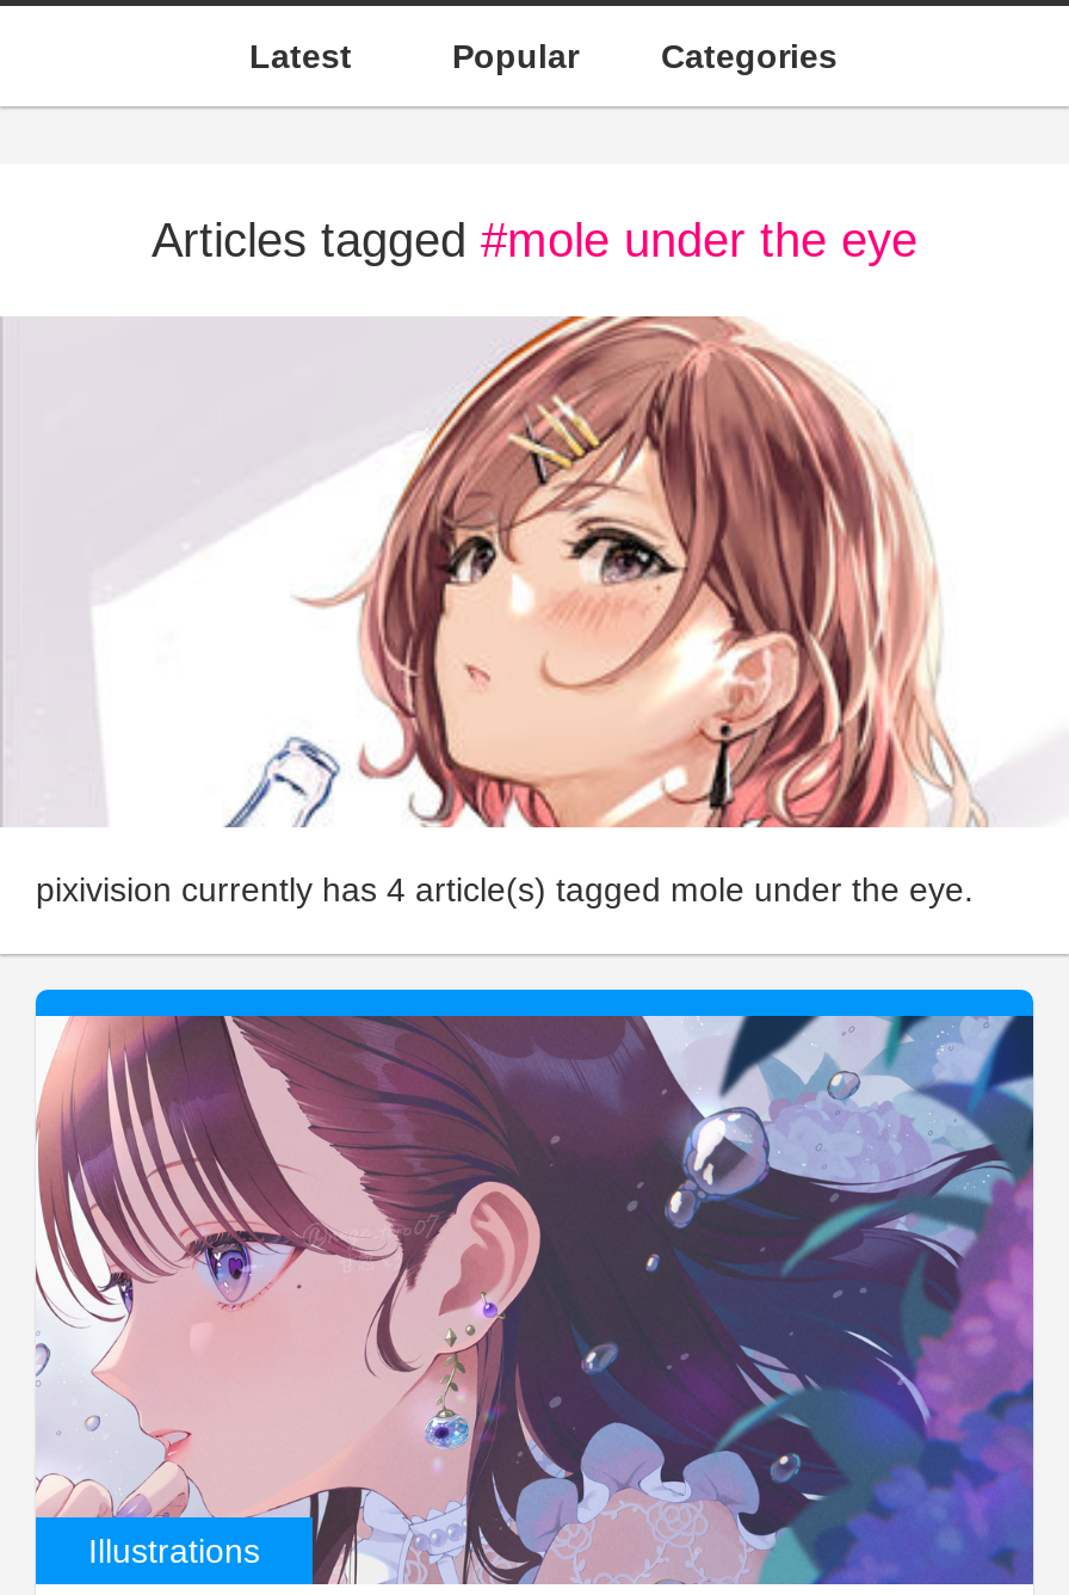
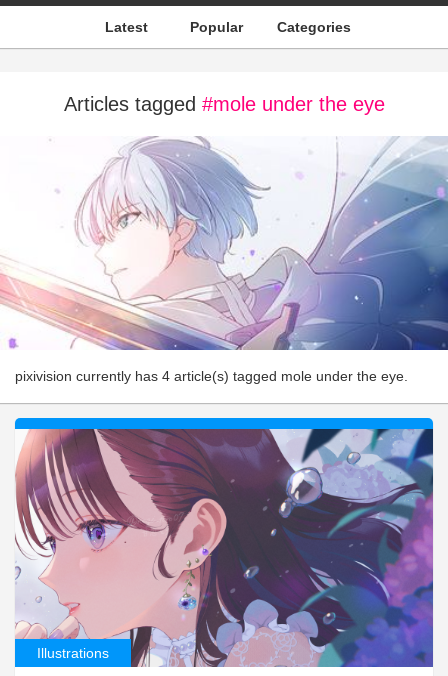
- [image]
+ [image]
